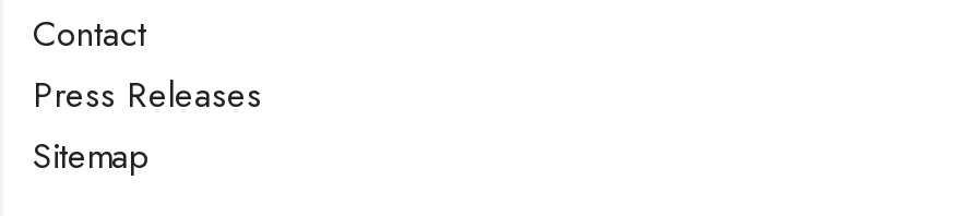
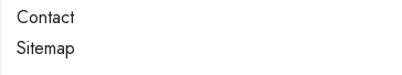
- Press Releases
